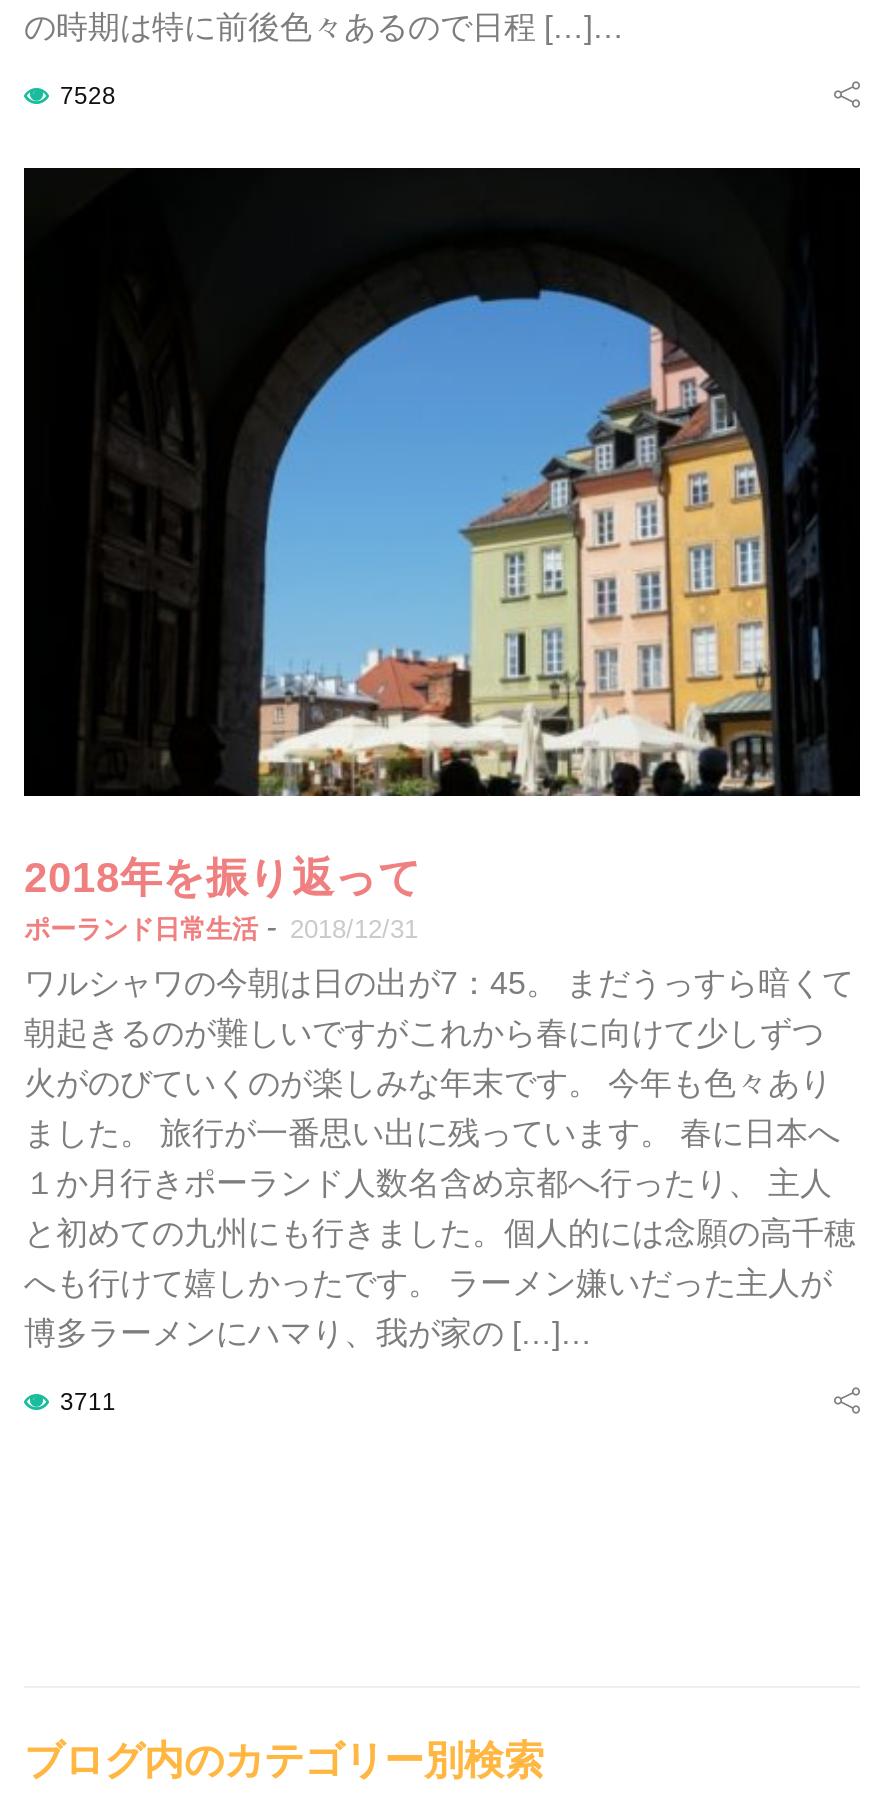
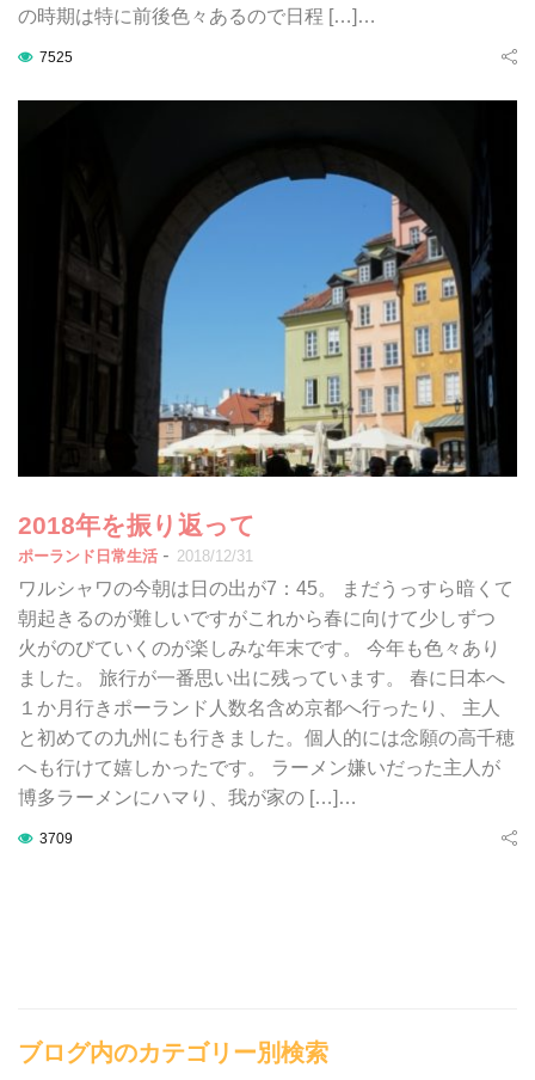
- 7528
+ 7525

- 3711
+ 3709
